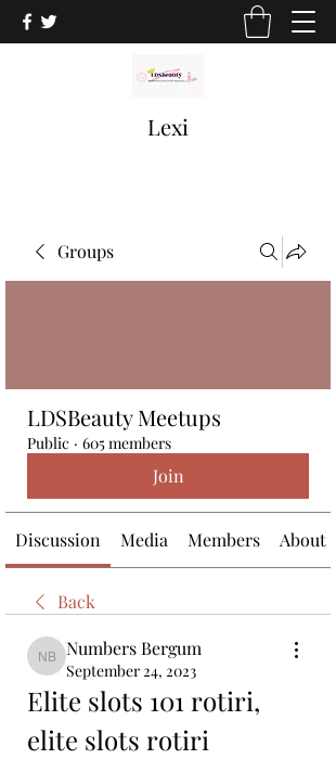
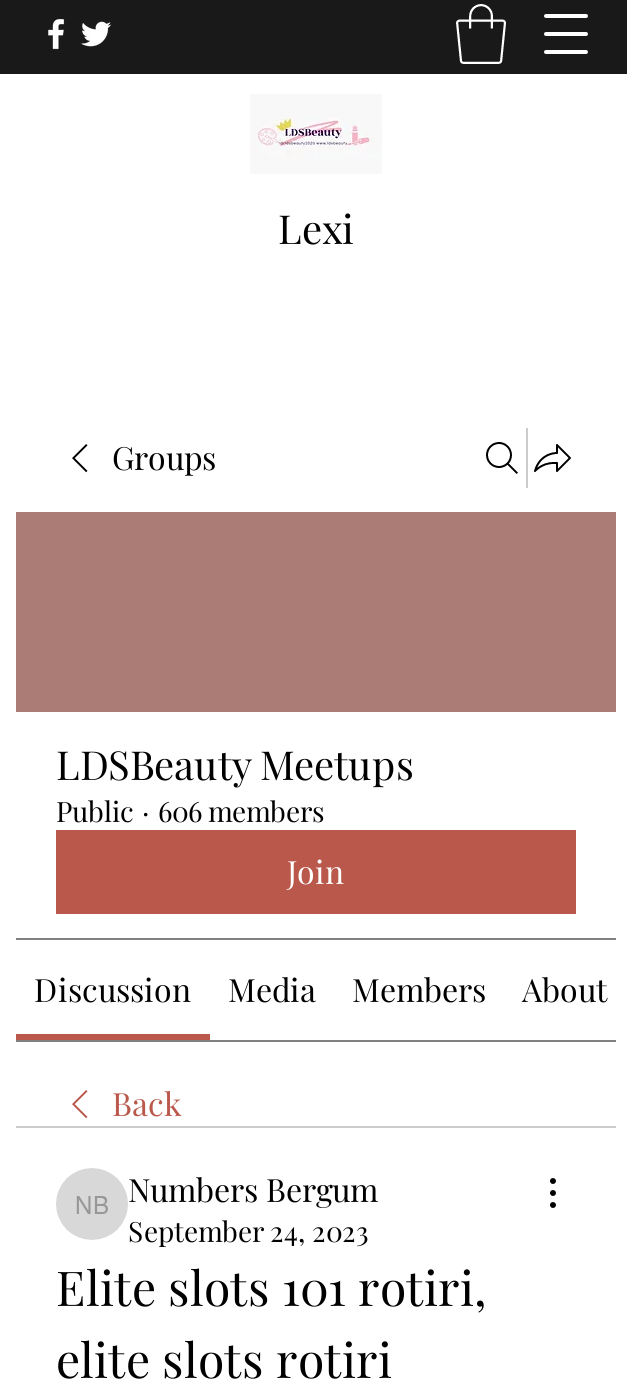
- Public · 605 members
+ Public · 606 members
